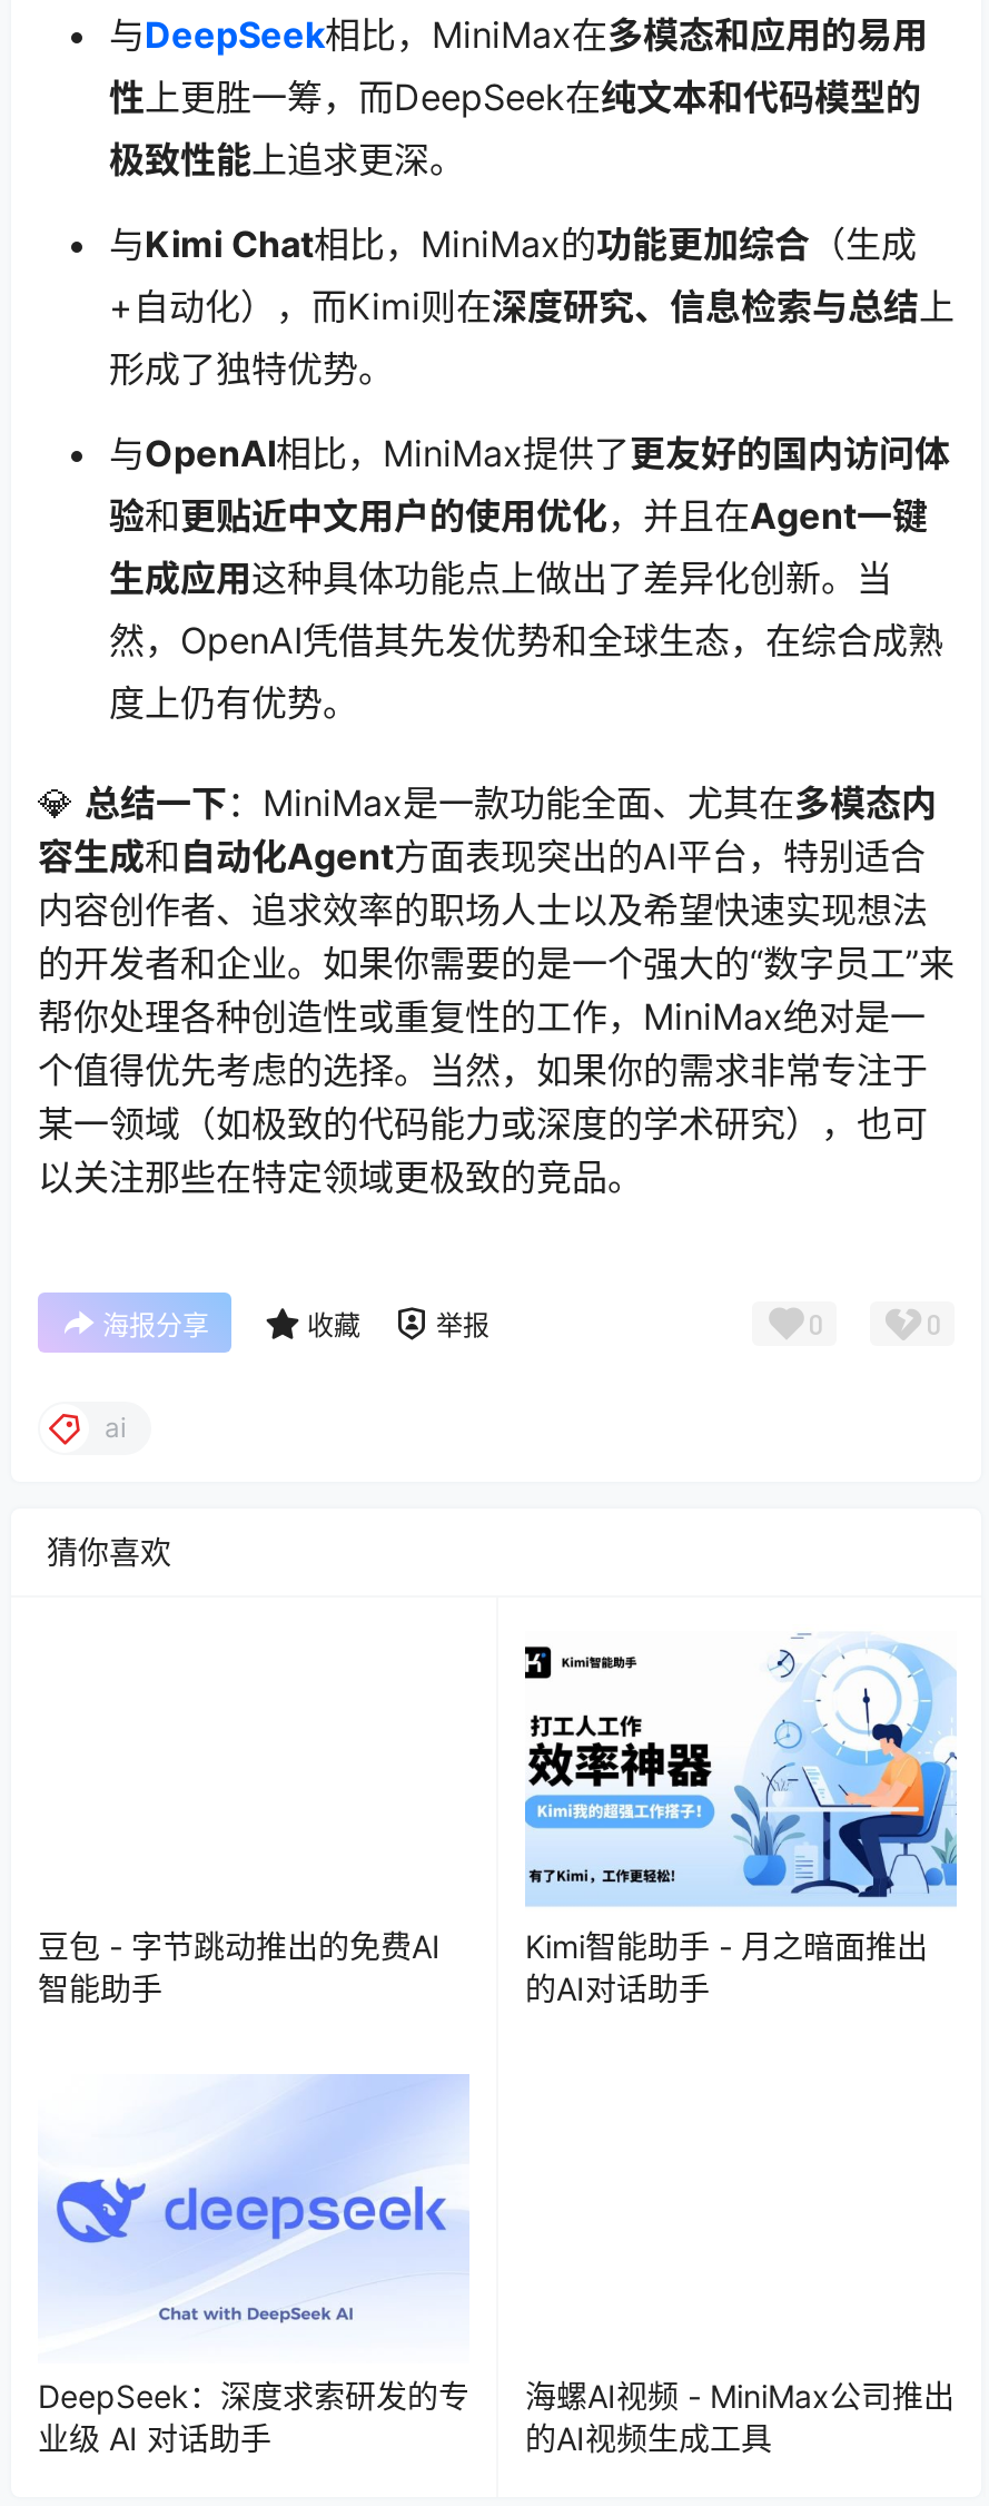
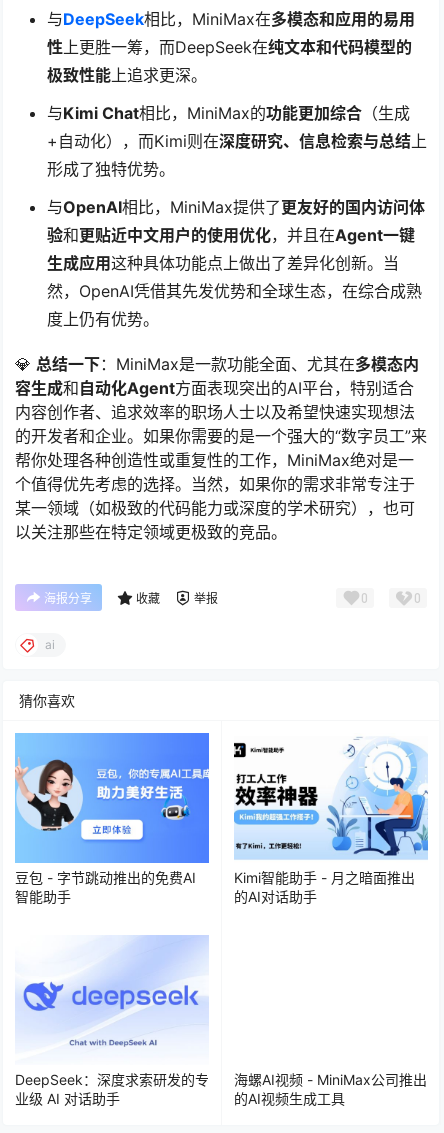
+ [image]
